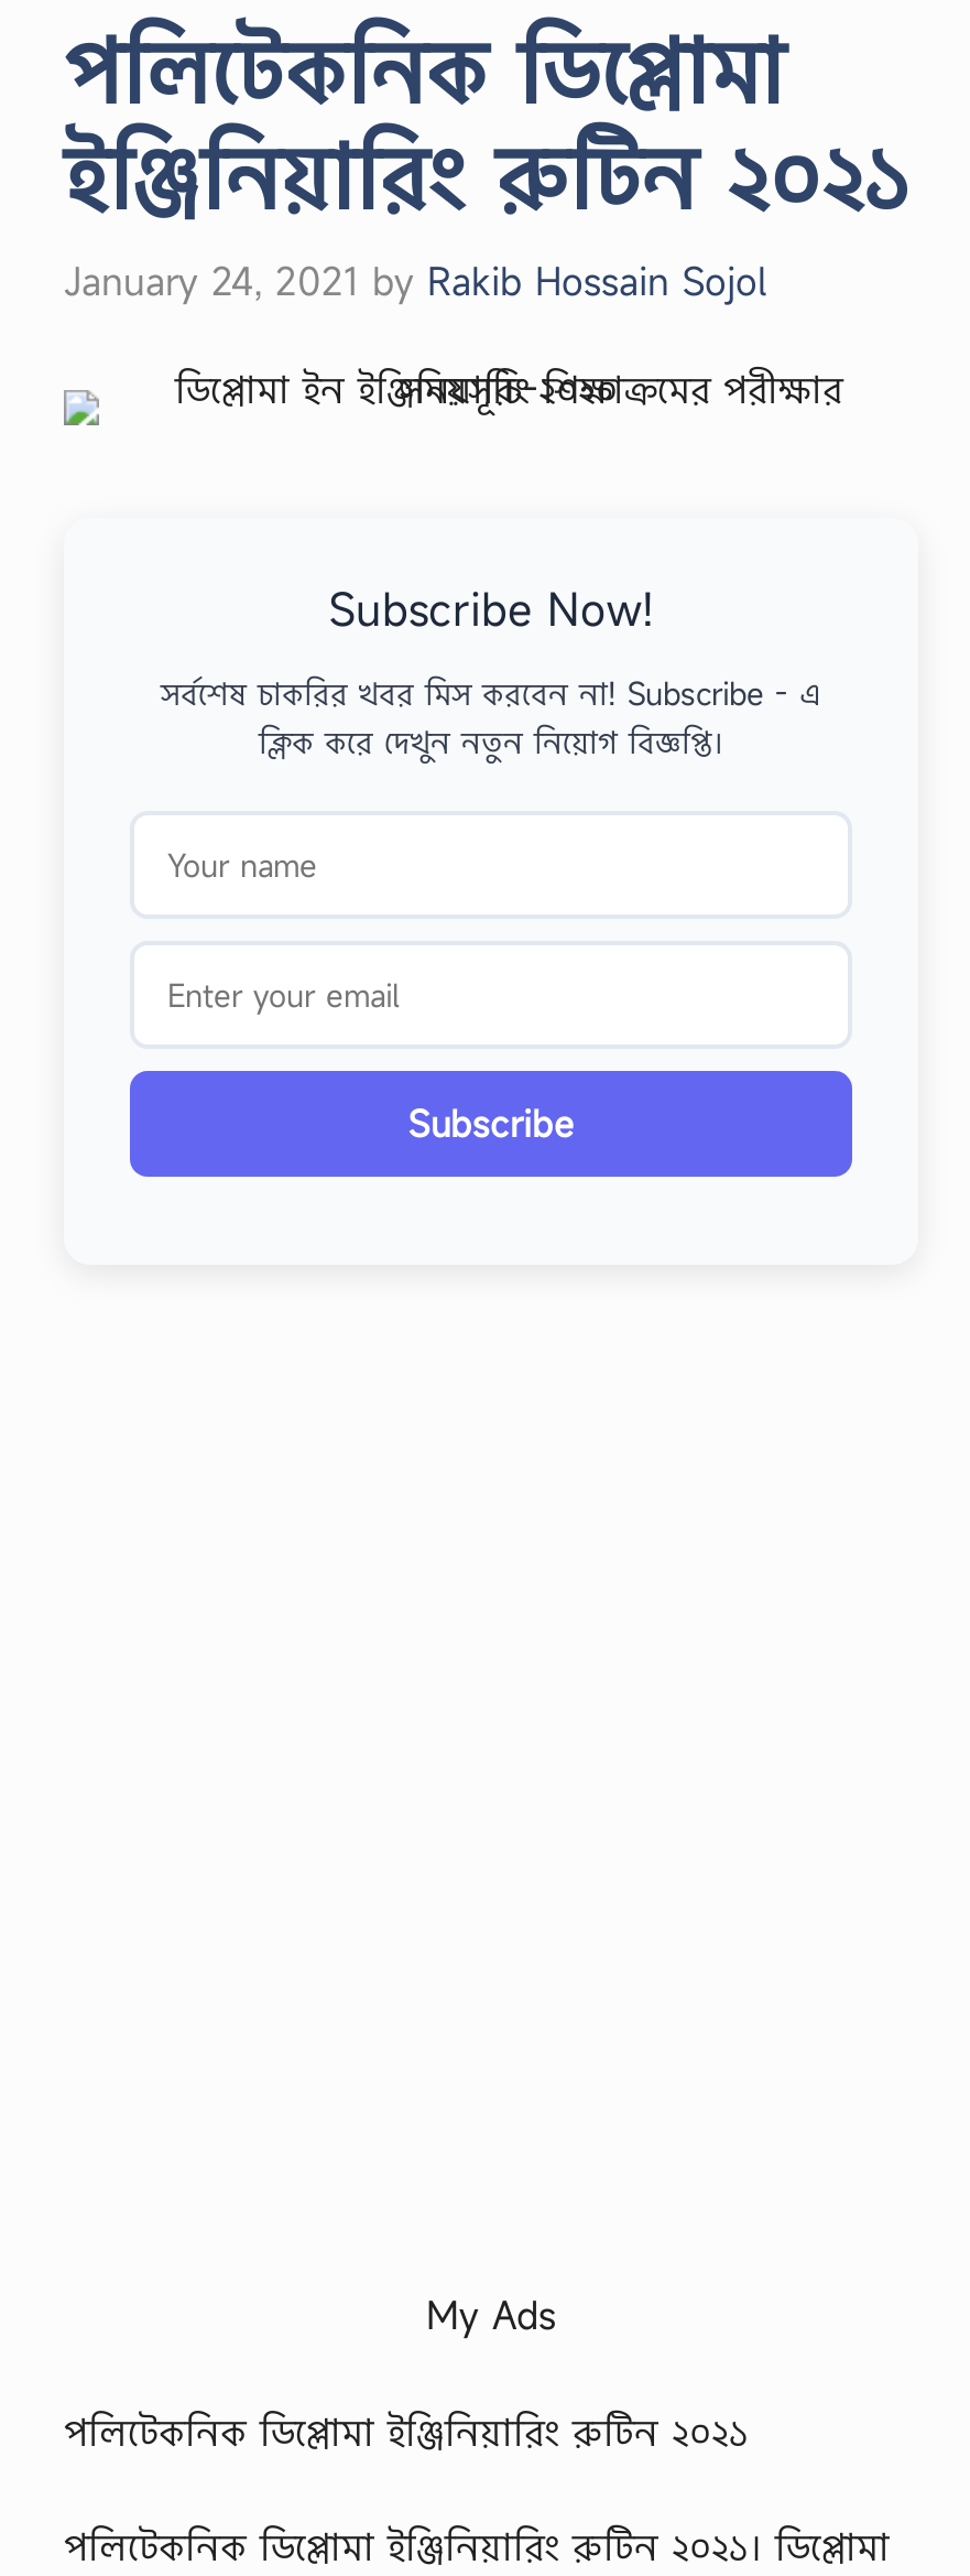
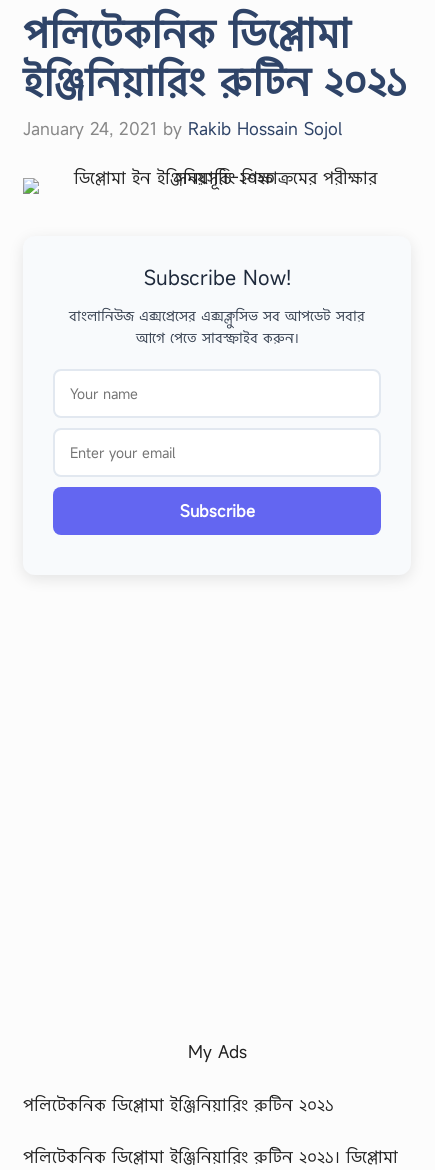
- সর্বশেষ চাকরির খবর মিস করবেন না! Subscribe - এ
- ক্লিক করে দেখুন নতুন নিয়োগ বিজ্ঞপ্তি।
+ বাংলানিউজ এক্সপ্রেসের এক্সক্লুসিভ সব আপডেট সবার
+ আগে পেতে সাবস্ক্রাইব করুন।
